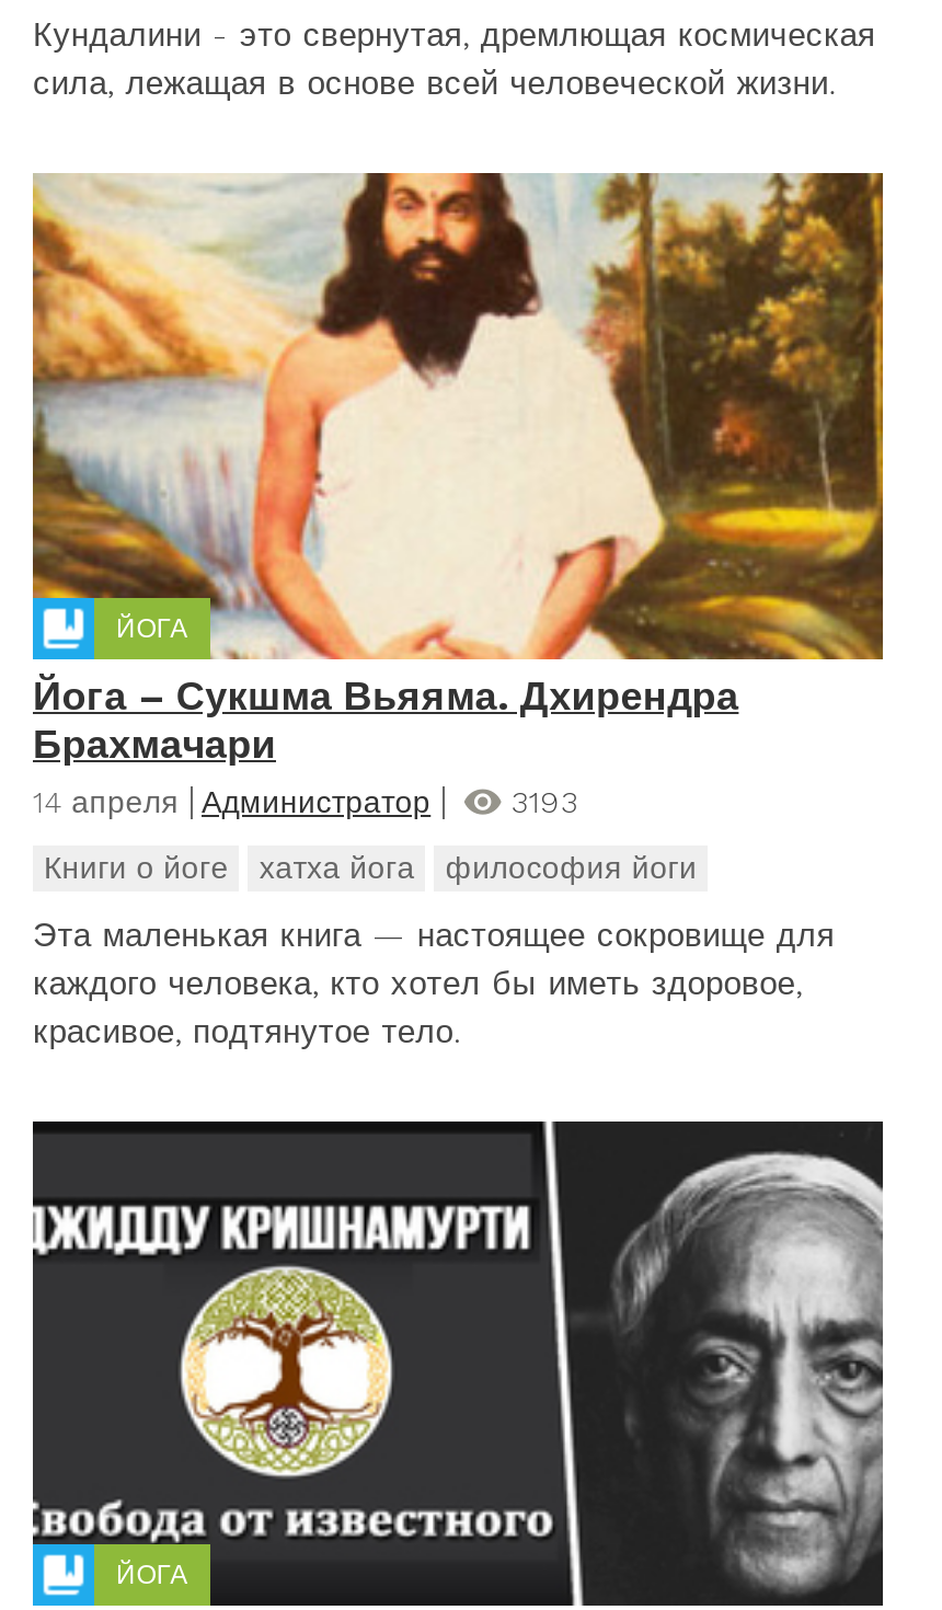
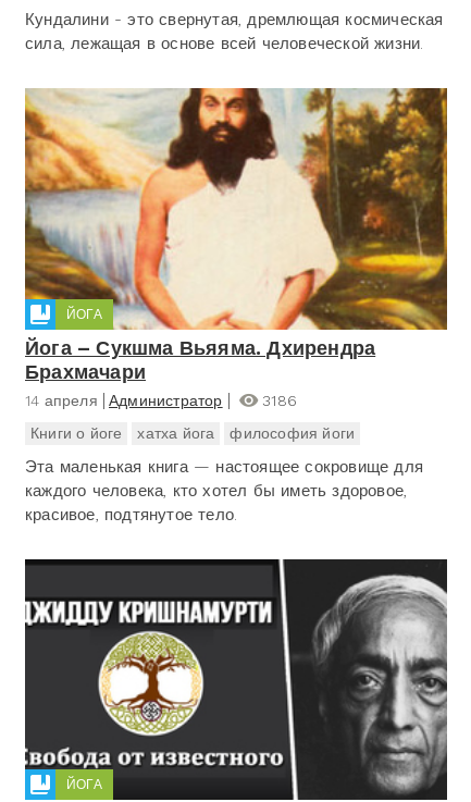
- 3193
+ 3186
